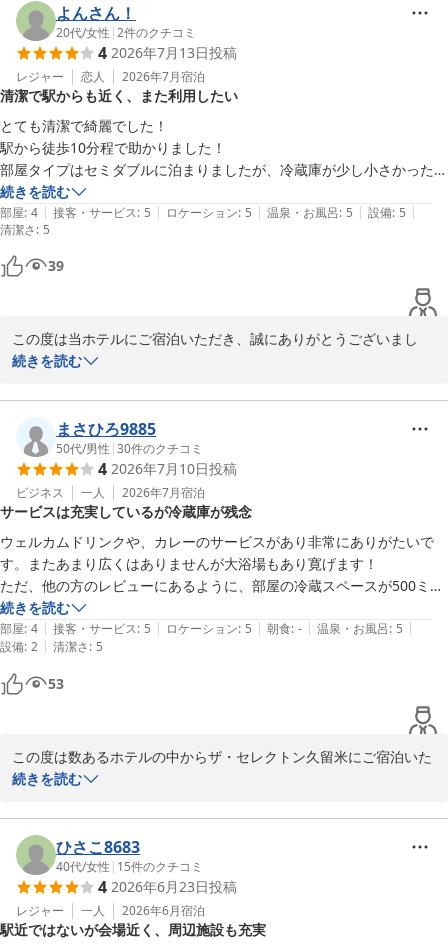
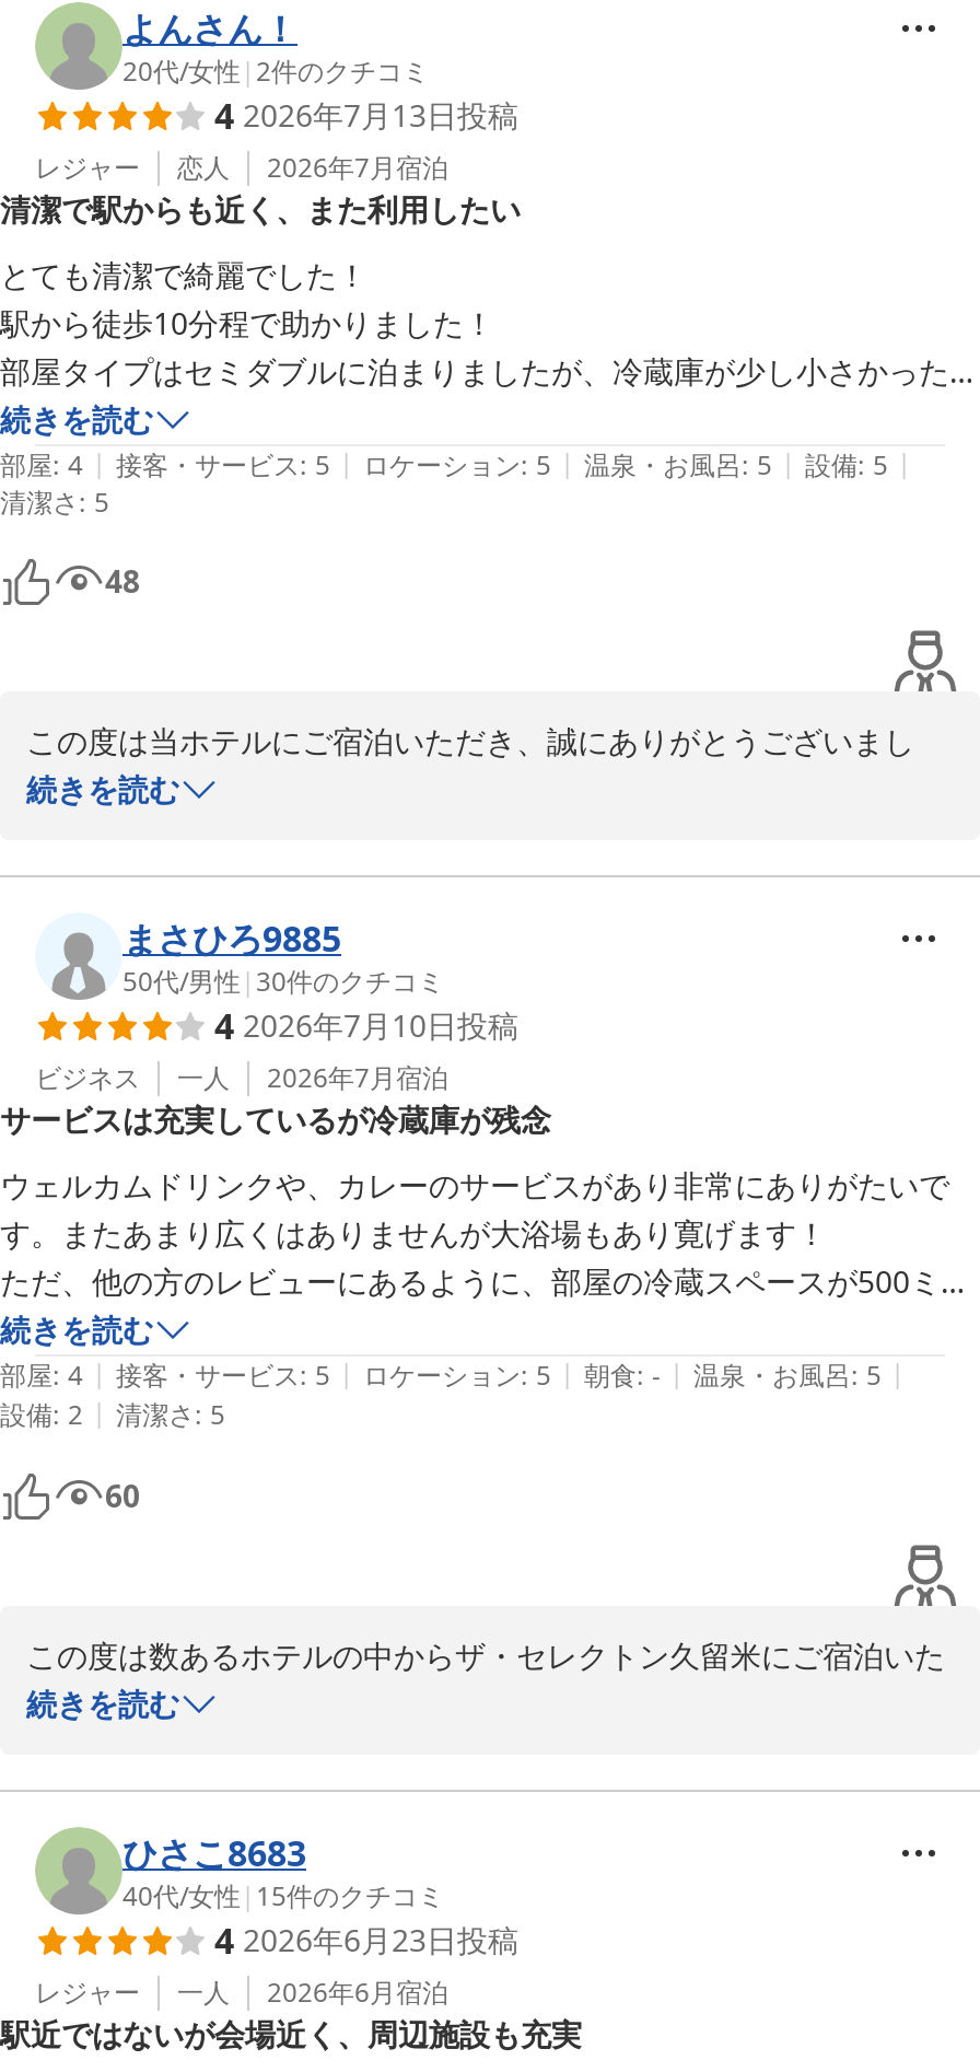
- 39
+ 48

- 53
+ 60
